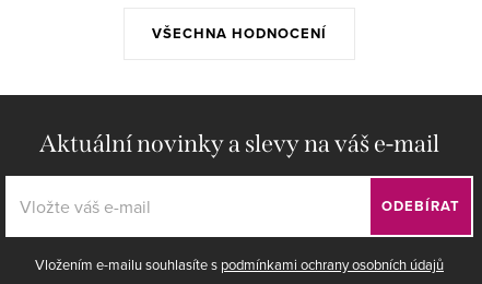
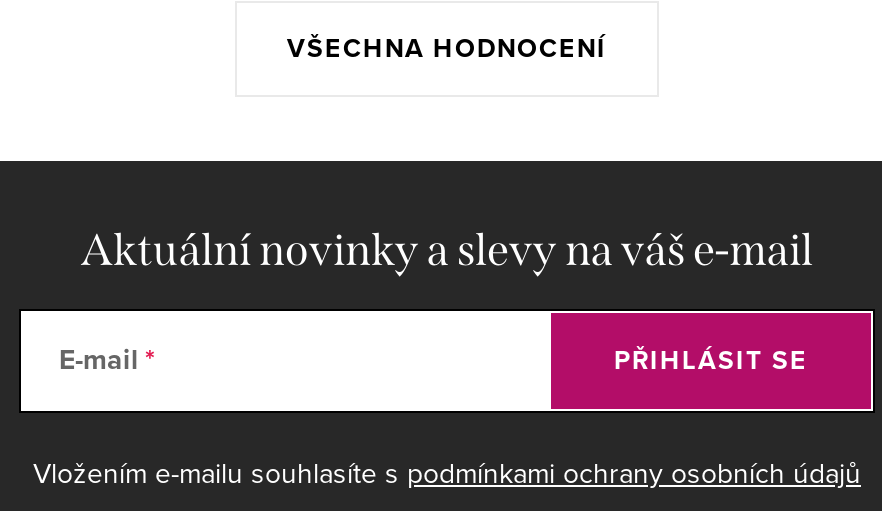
+ E-mail

- ODEBÍRAT
+ PŘIHLÁSIT SE
